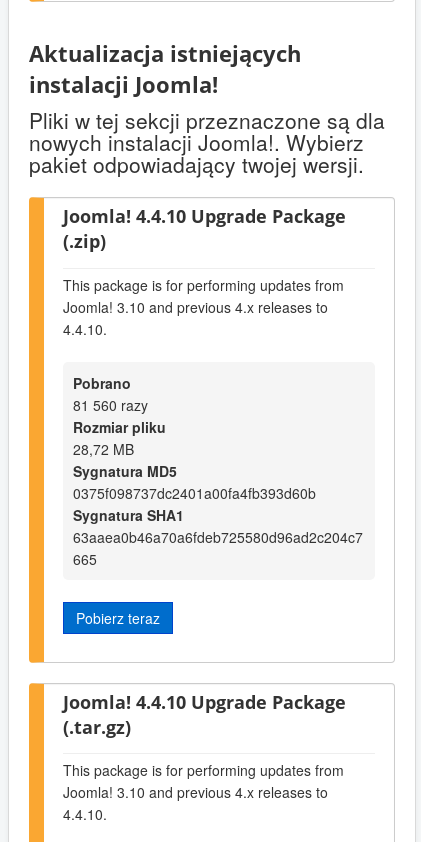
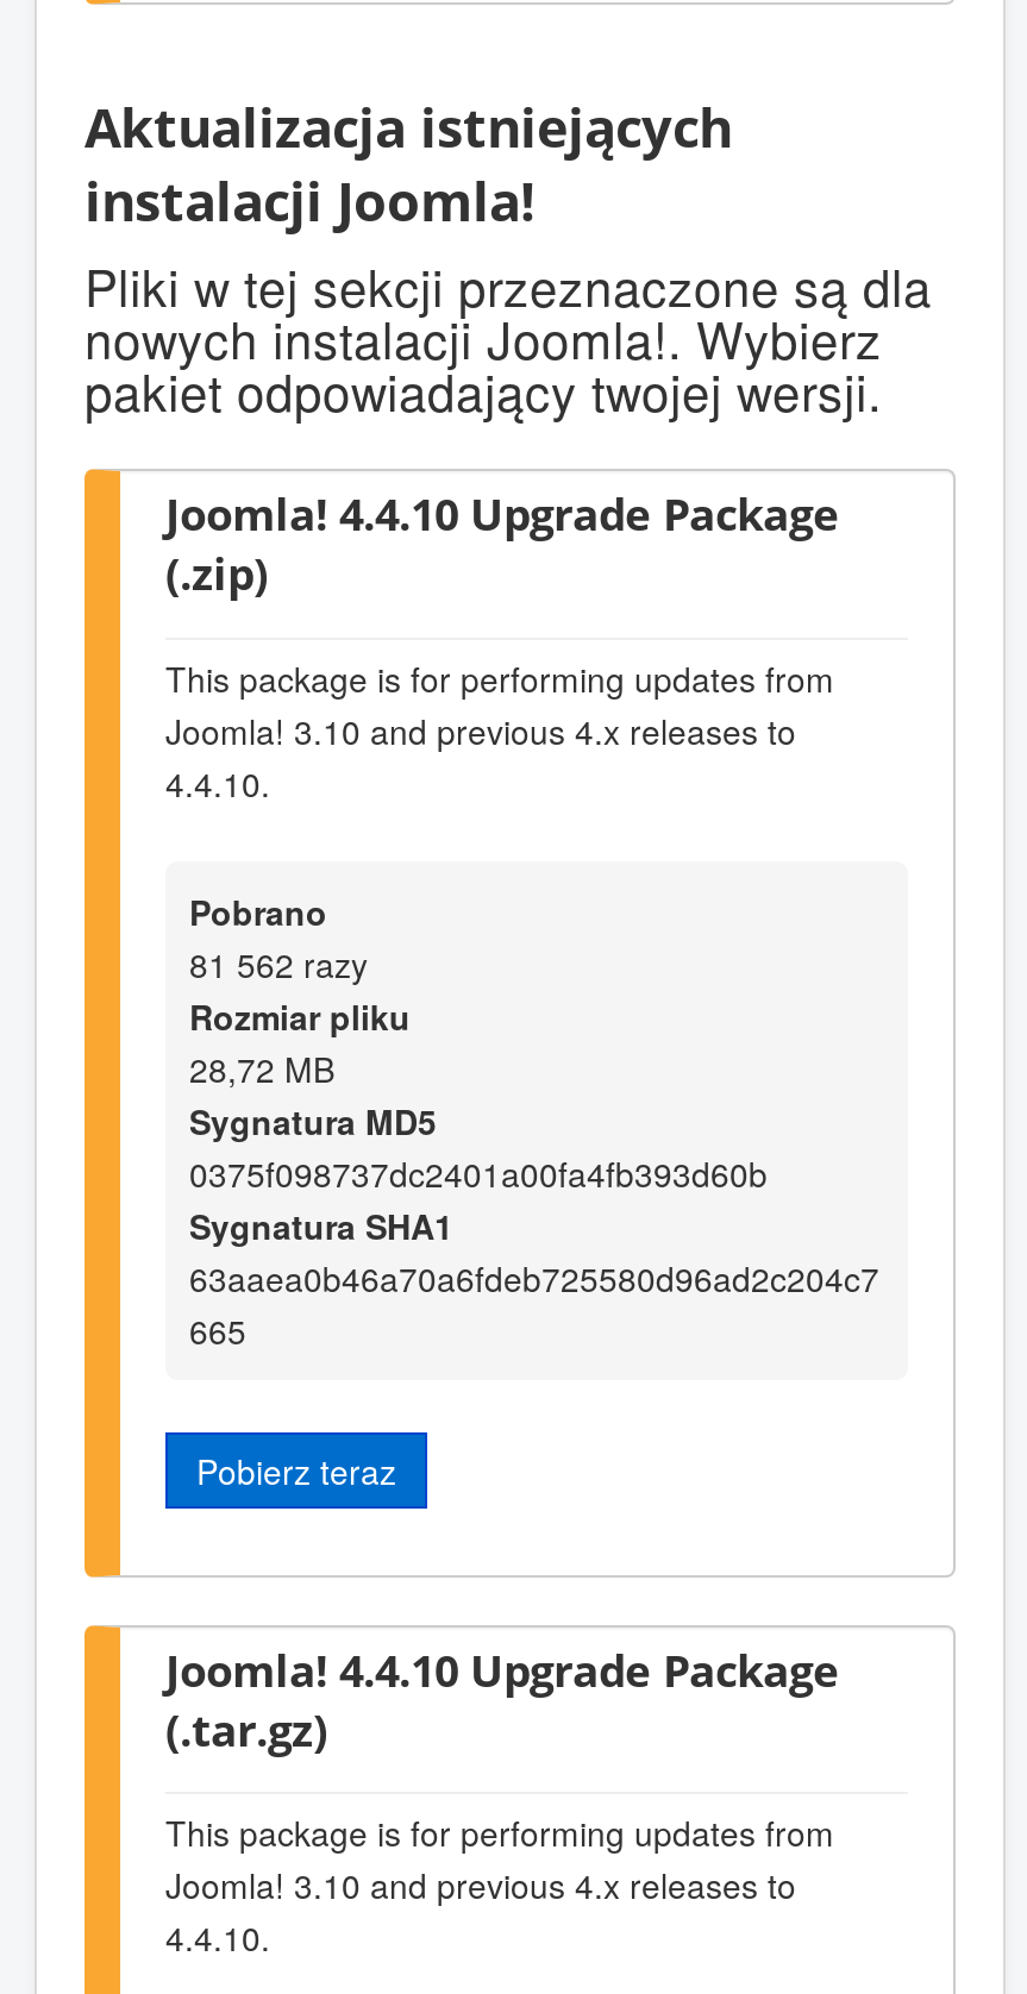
- 81 560 razy
+ 81 562 razy
